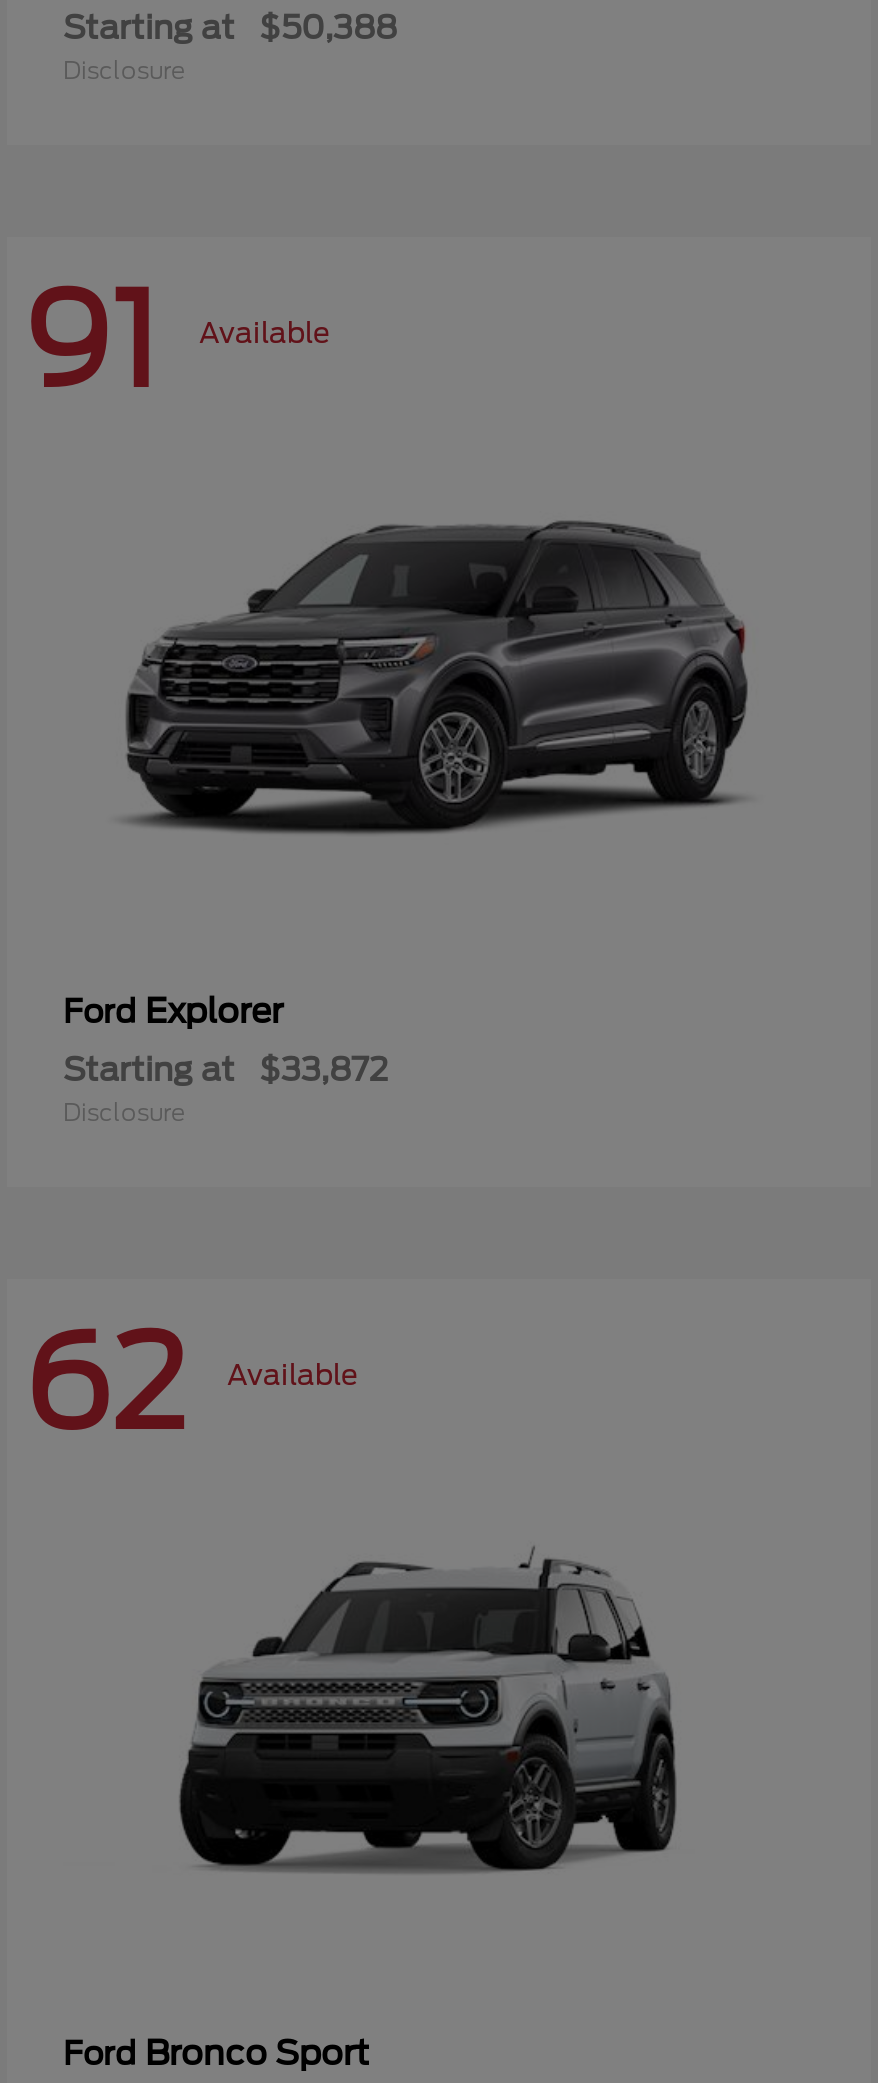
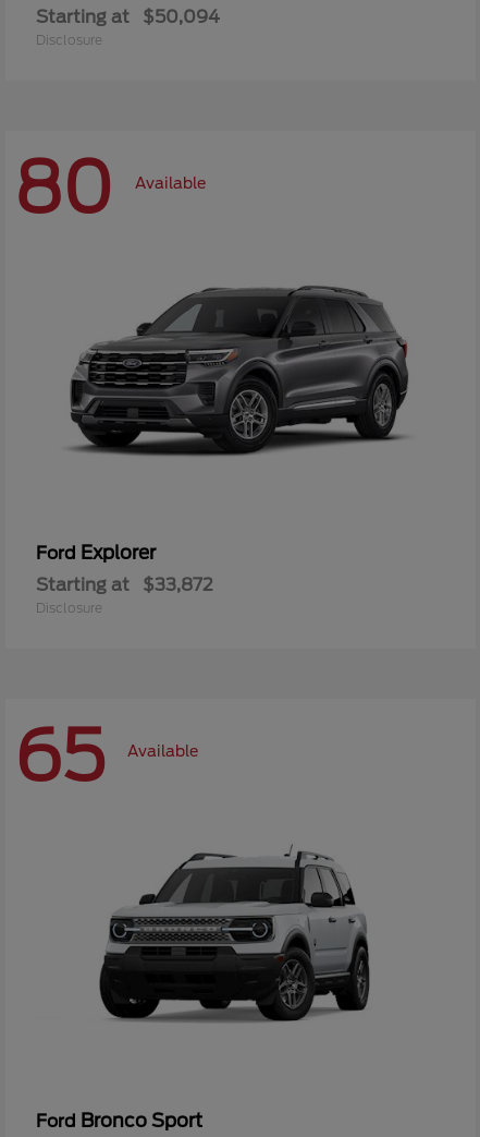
- Starting at $50,388
+ Starting at $50,094

- 91 Available
+ 80 Available

- 62 Available
+ 65 Available
